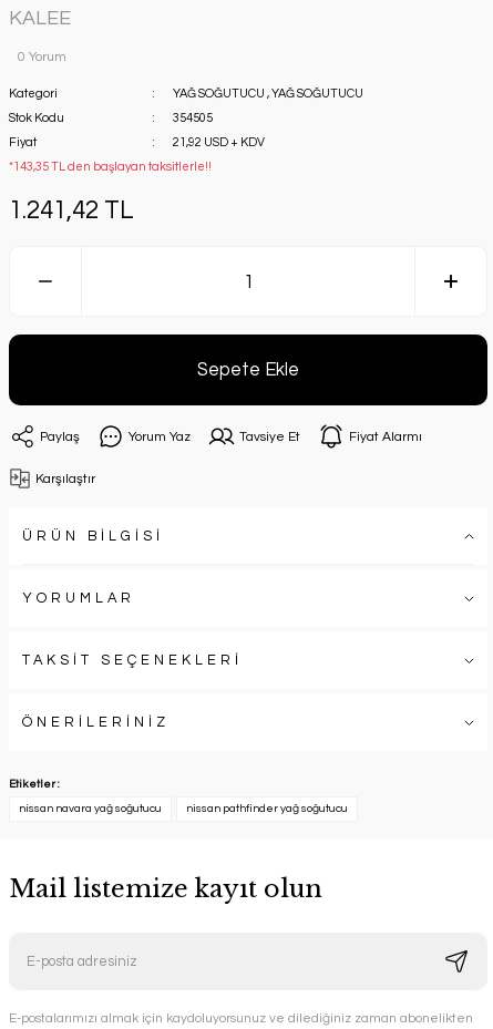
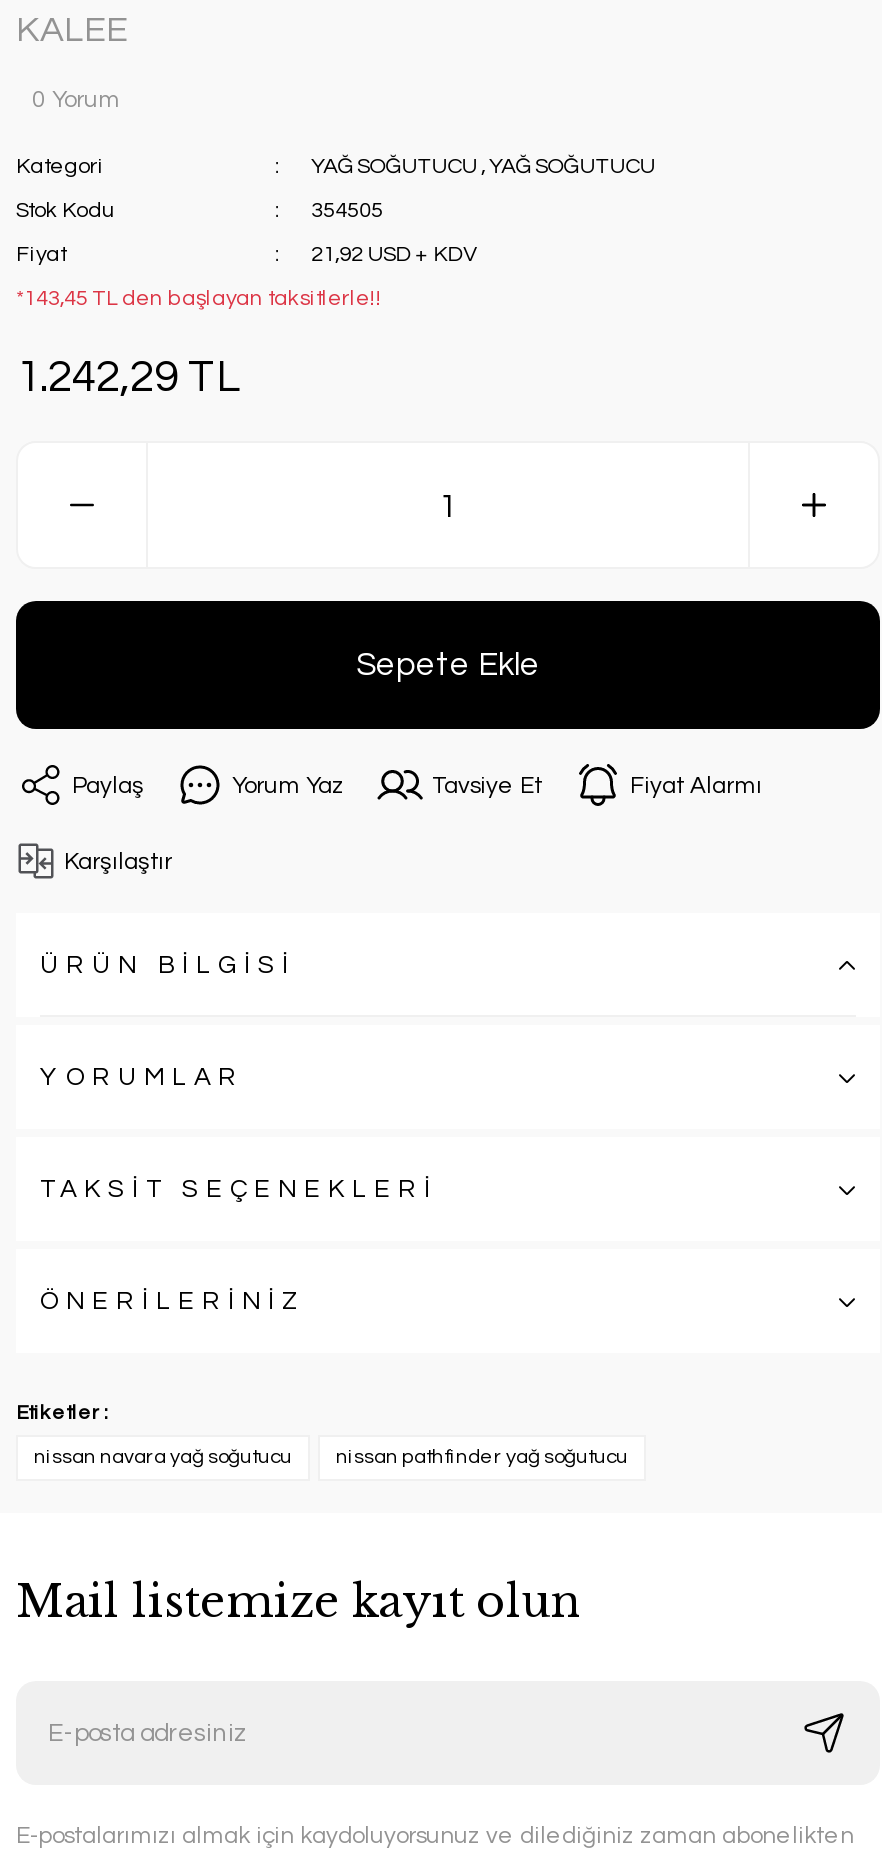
- *143,35 TL den başlayan taksitlerle!!
+ *143,45 TL den başlayan taksitlerle!!

- 1.241,42 TL
+ 1.242,29 TL
